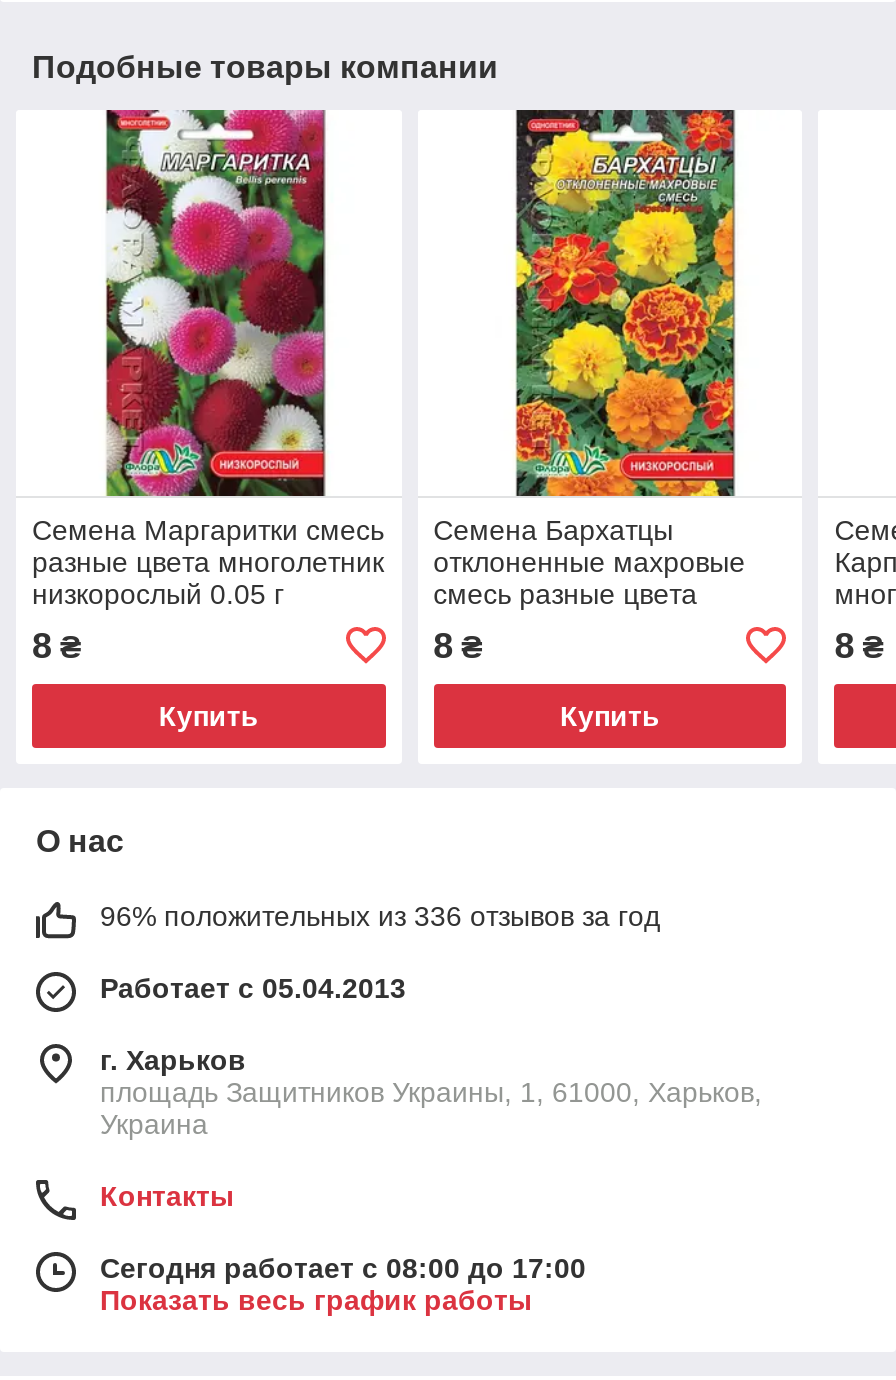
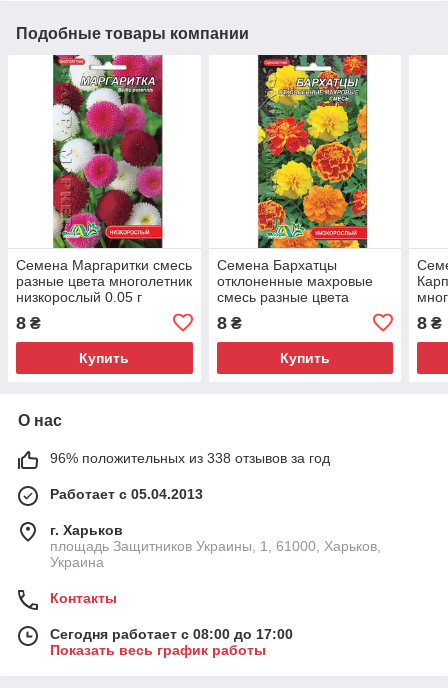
- 96% положительных из 336 отзывов за год
+ 96% положительных из 338 отзывов за год
